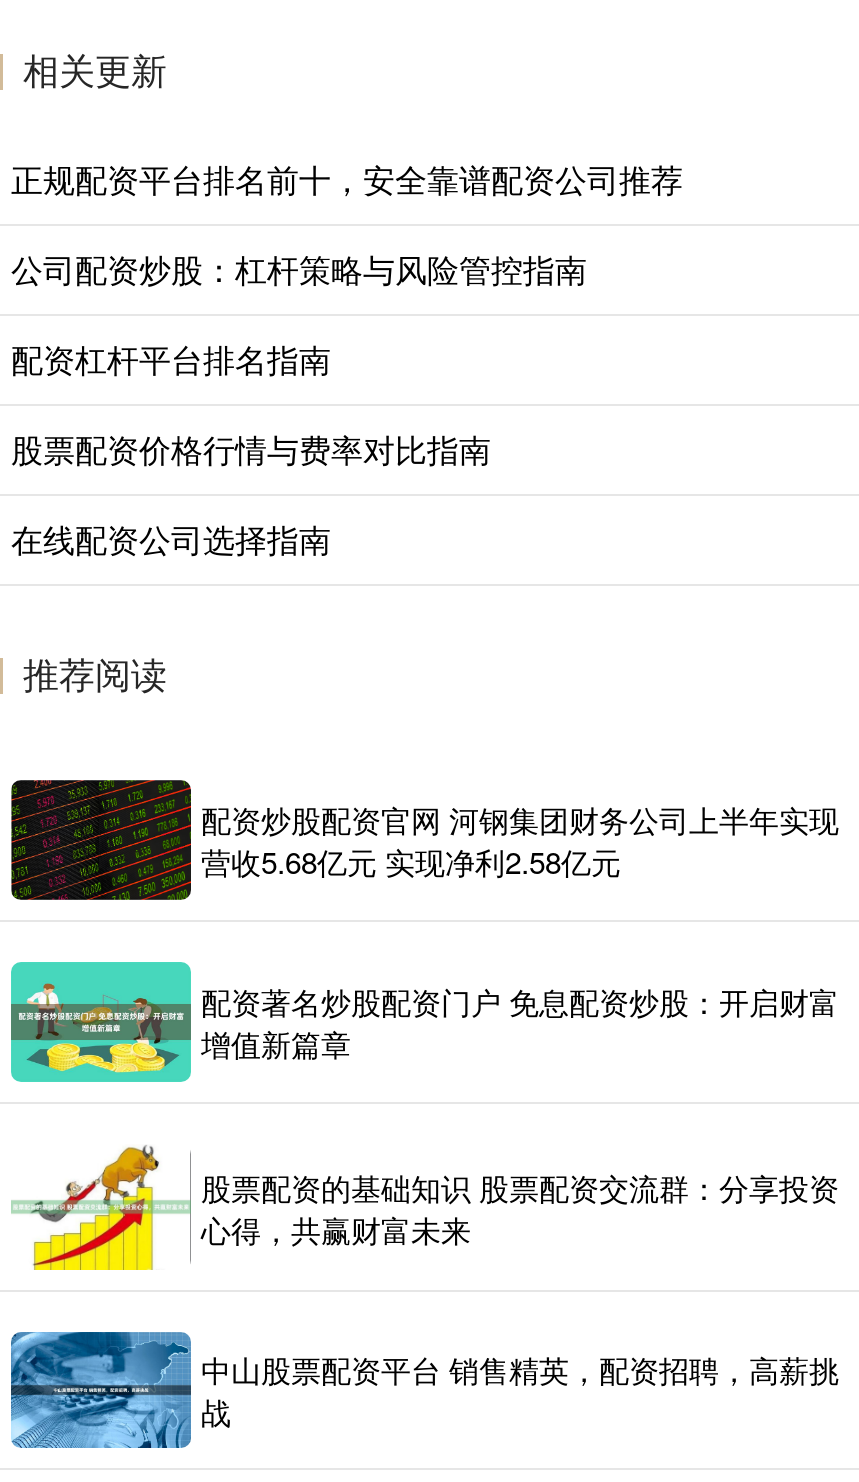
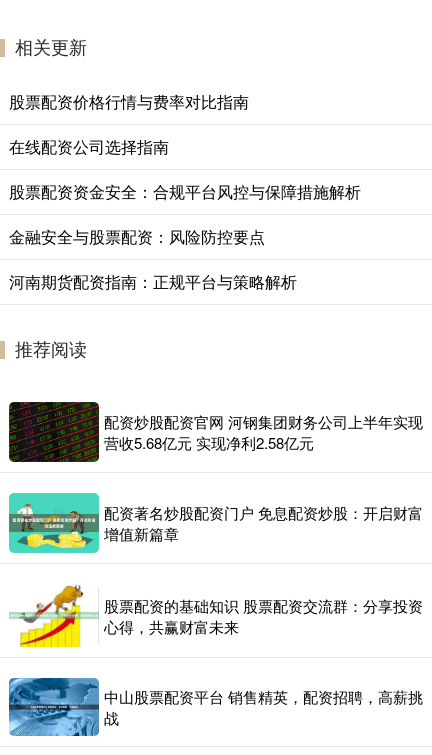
- 正规配资平台排名前十，安全靠谱配资公司推荐
- 公司配资炒股：杠杆策略与风险管控指南
- 配资杠杆平台排名指南

moved up: 股票配资价格行情与费率对比指南 | 在线配资公司选择指南

+ 股票配资资金安全：合规平台风控与保障措施解析
+ 金融安全与股票配资：风险防控要点
+ 河南期货配资指南：正规平台与策略解析
